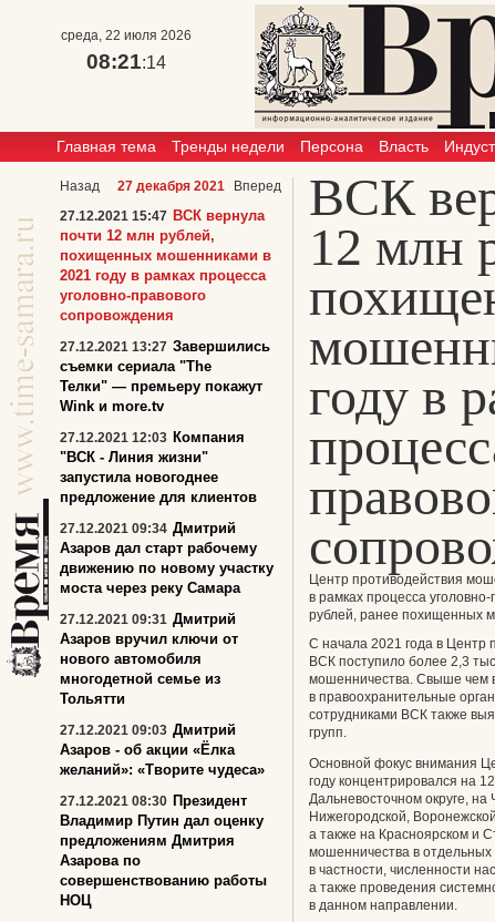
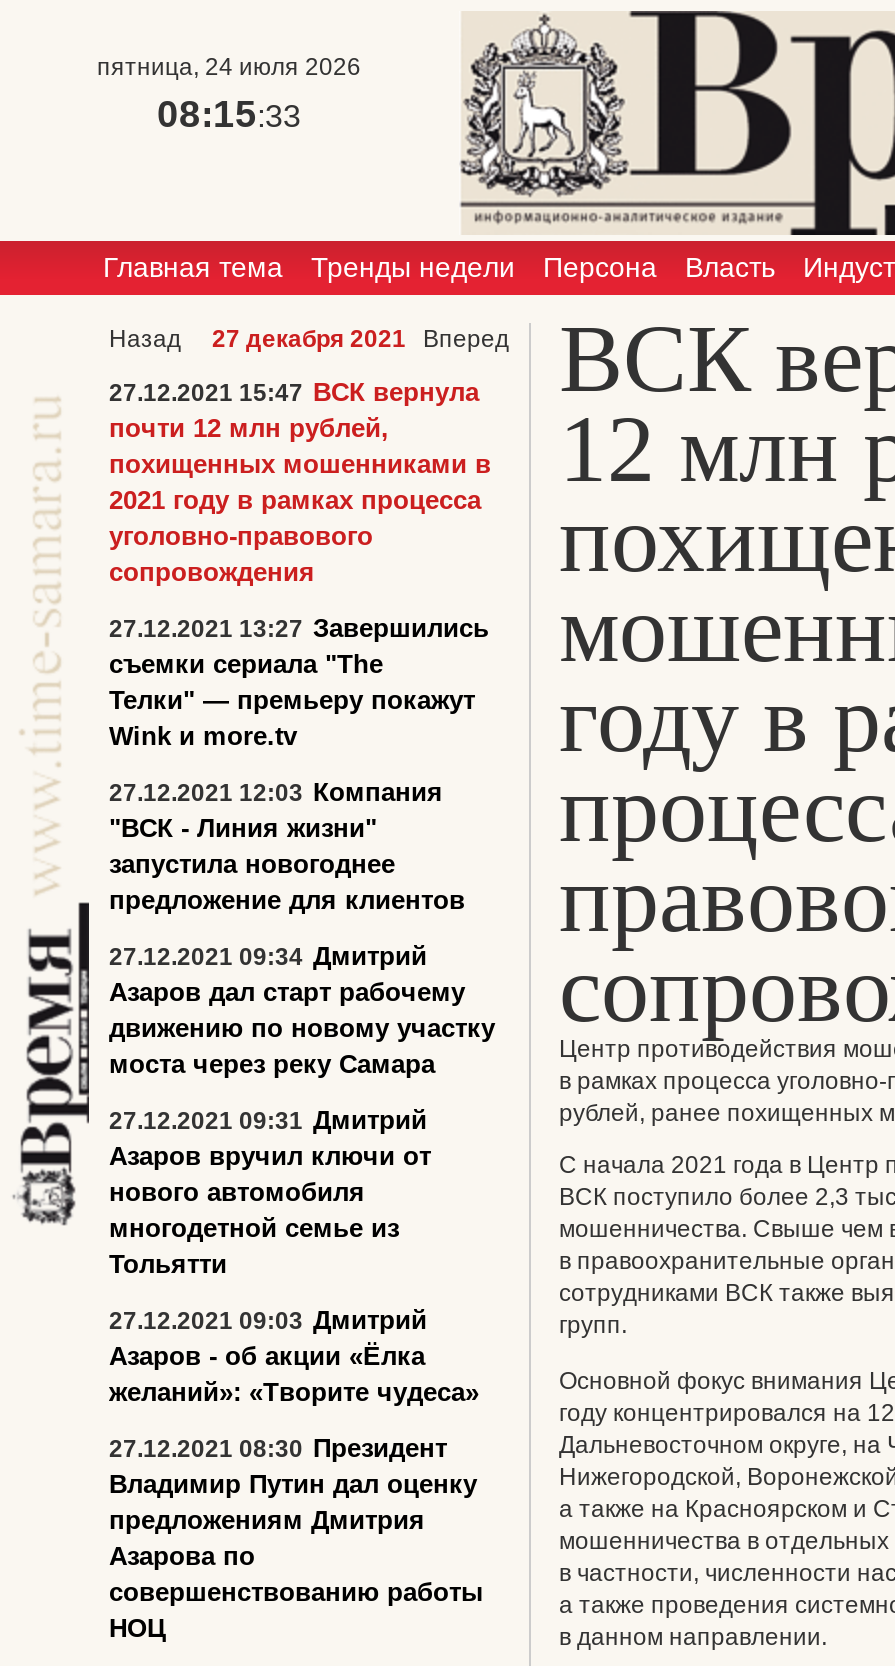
- среда, 22 июля 2026
+ пятница, 24 июля 2026

- 08:21:14
+ 08:15:33
